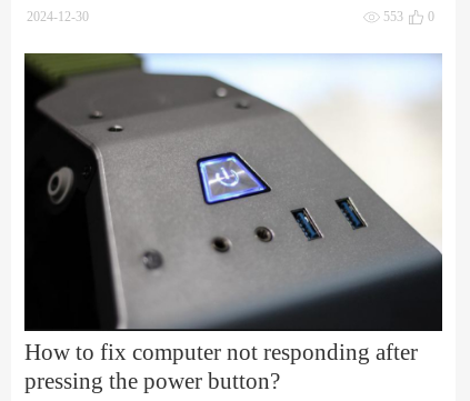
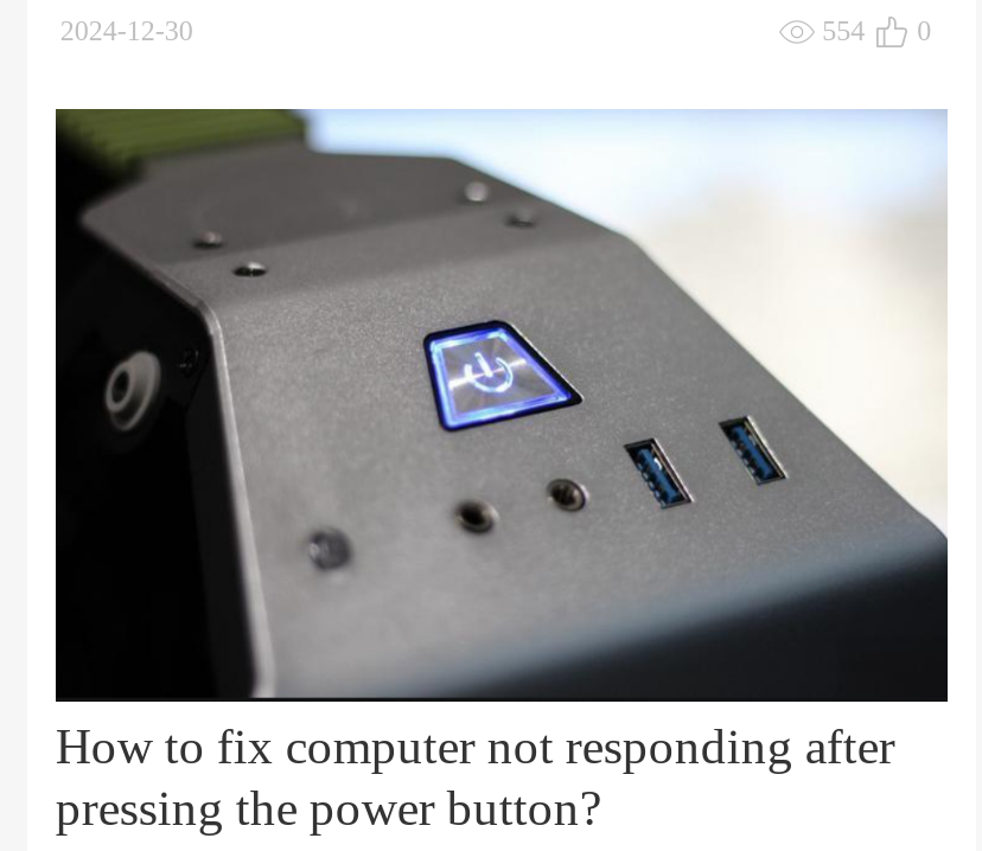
- 553 0
+ 554 0
